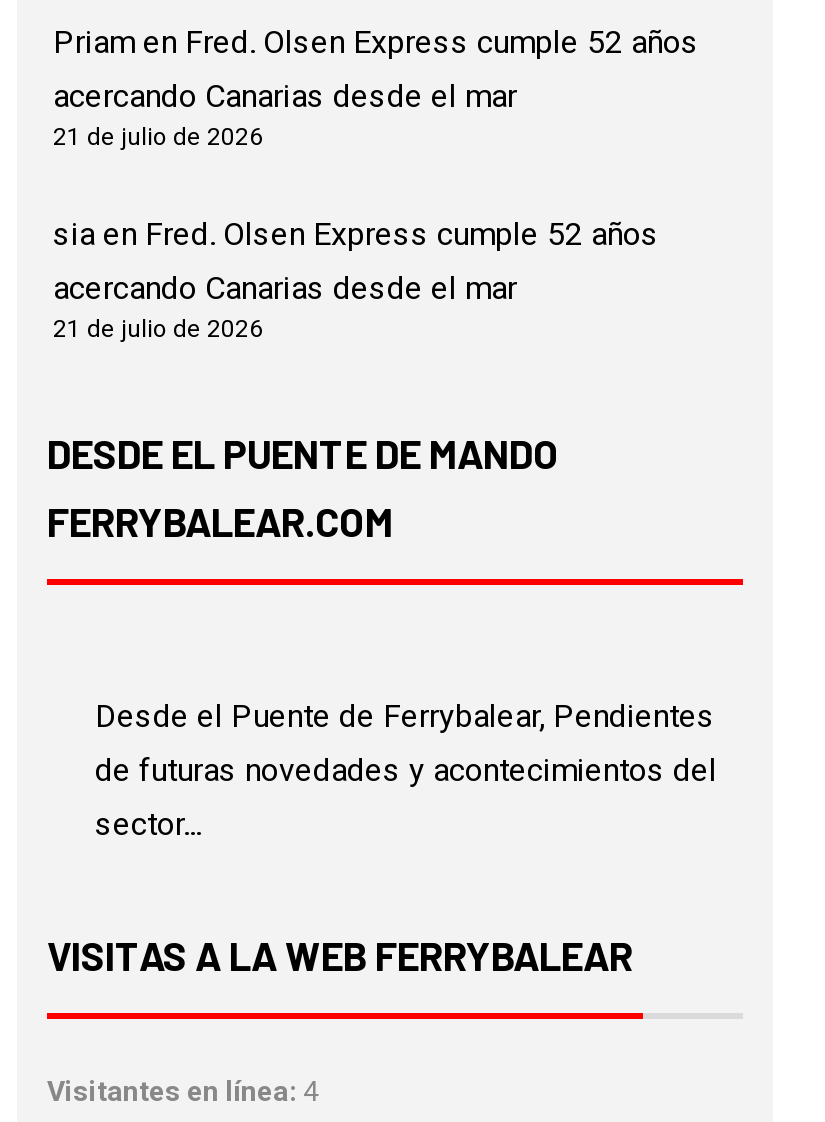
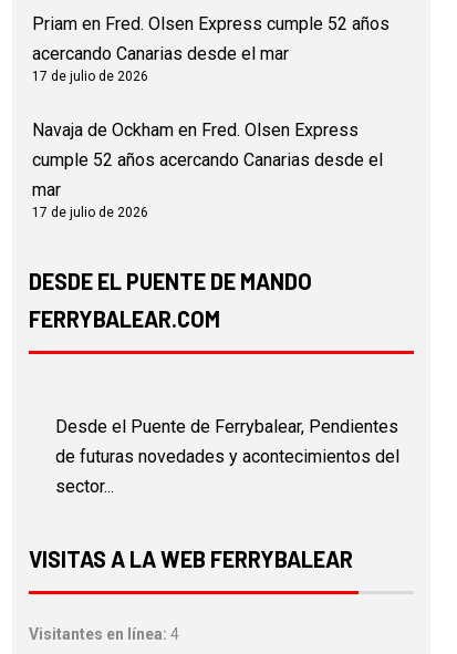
- 21 de julio de 2026
+ 17 de julio de 2026

- sia en Fred. Olsen Express cumple 52 años
- acercando Canarias desde el mar
- 21 de julio de 2026
+ Navaja de Ockham en Fred. Olsen Express
+ cumple 52 años acercando Canarias desde el
+ mar
+ 17 de julio de 2026
